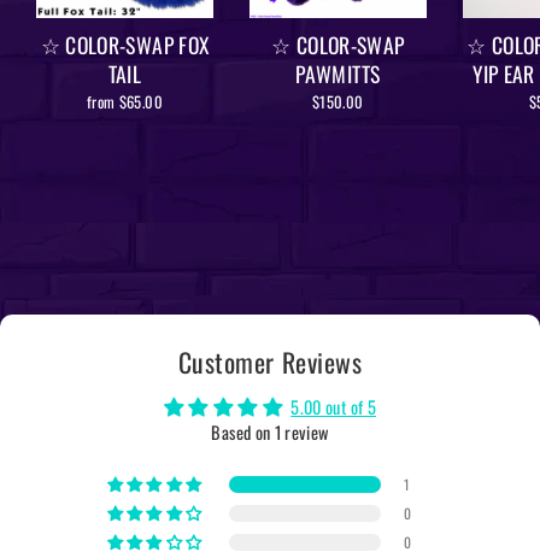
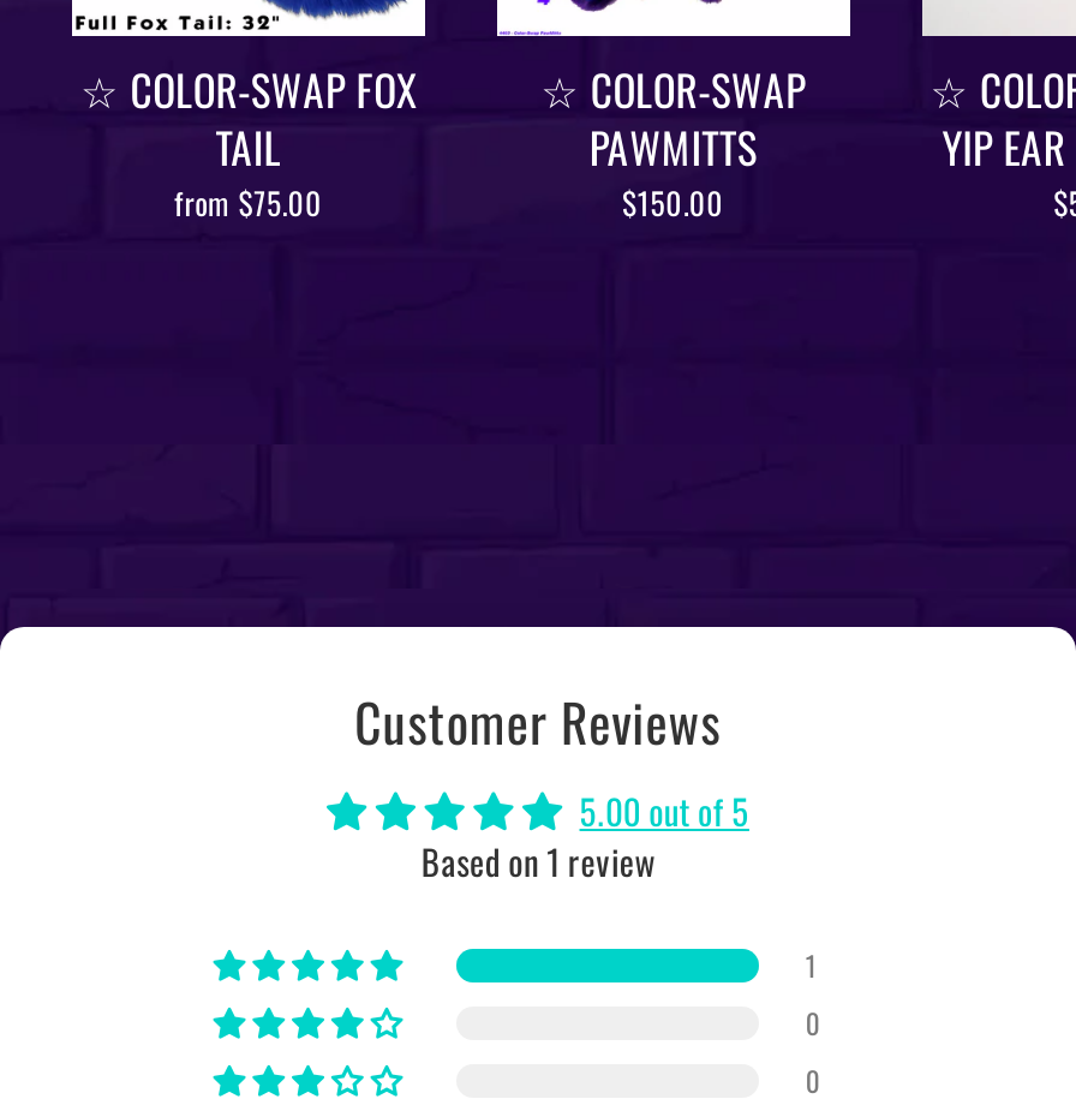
- from $65.00
+ from $75.00
